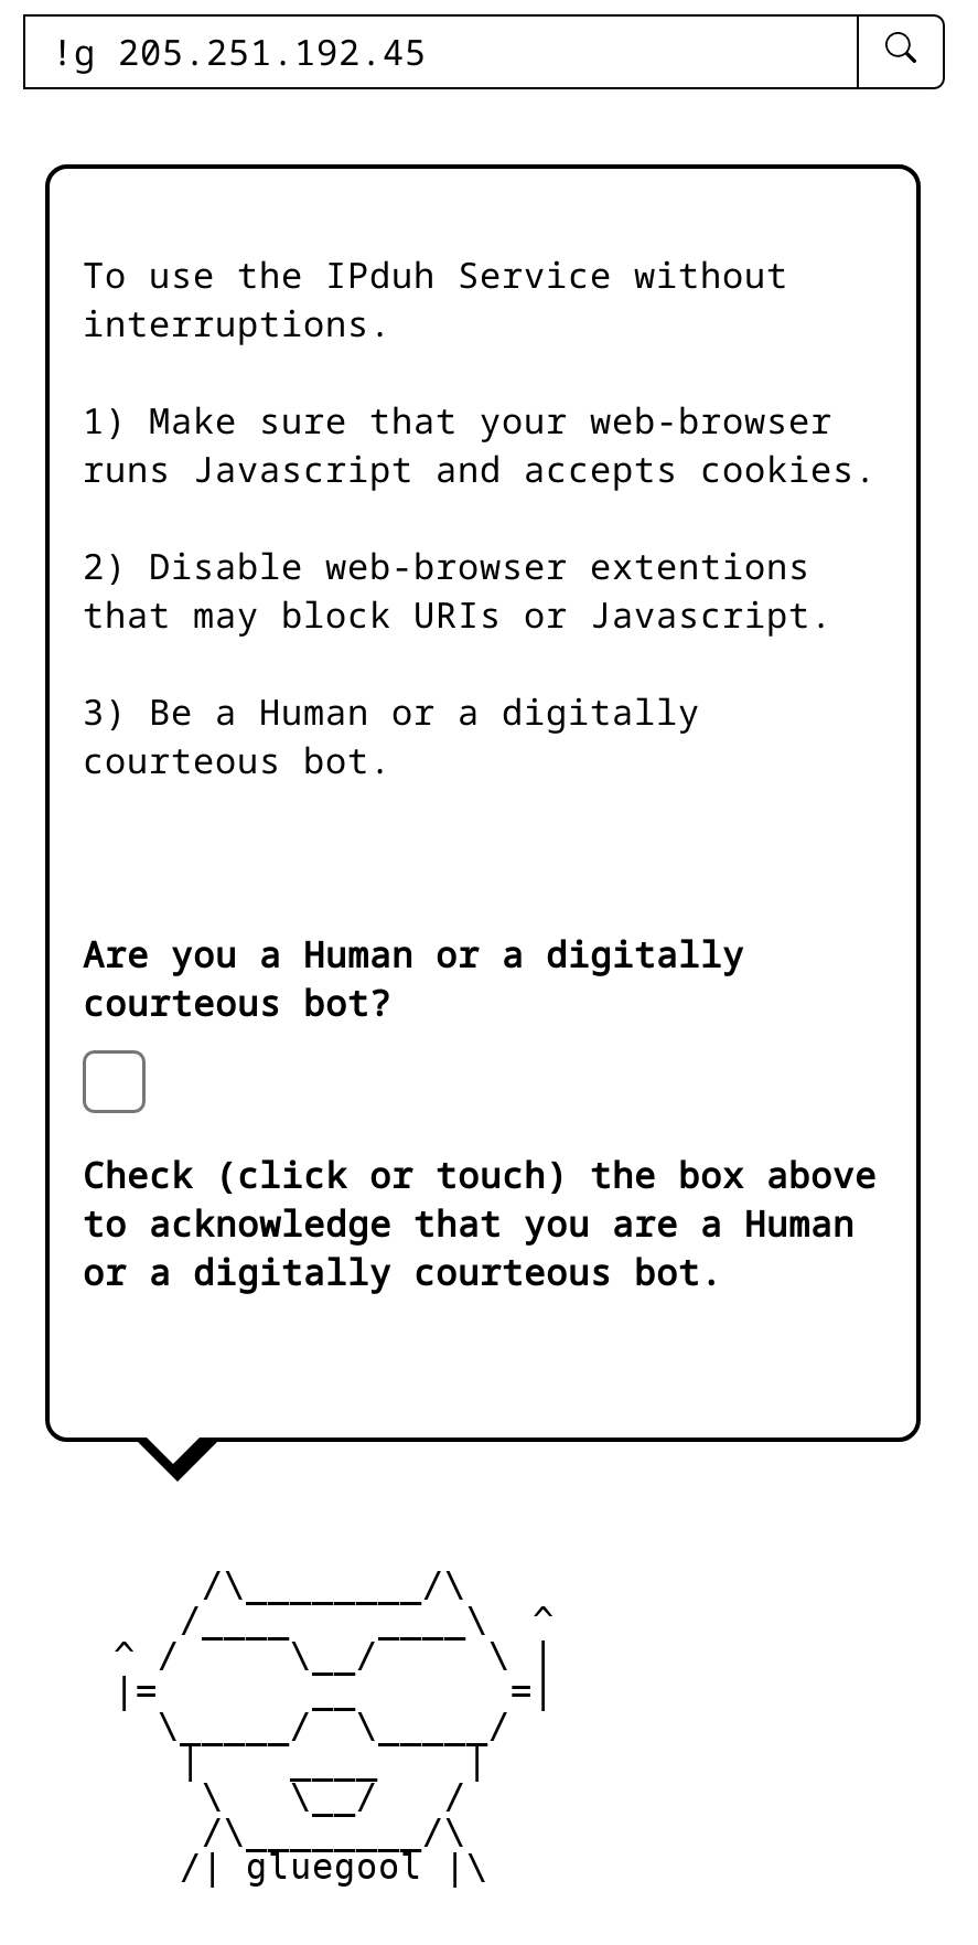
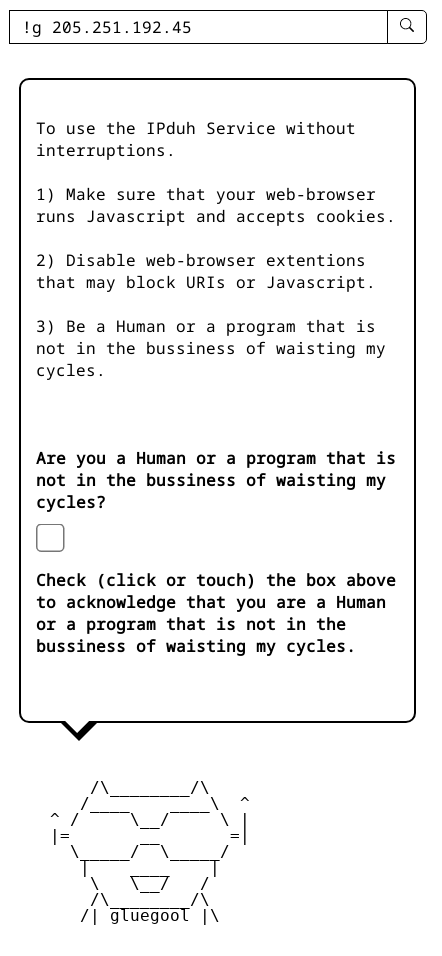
- 3) Be a Human or a digitally
- courteous bot.
+ 3) Be a Human or a program that is
+ not in the bussiness of waisting my
+ cycles.

- Are you a Human or a digitally
- courteous bot?
+ Are you a Human or a program that is
+ not in the bussiness of waisting my
+ cycles?

- or a digitally courteous bot.
+ or a program that is not in the
+ bussiness of waisting my cycles.
